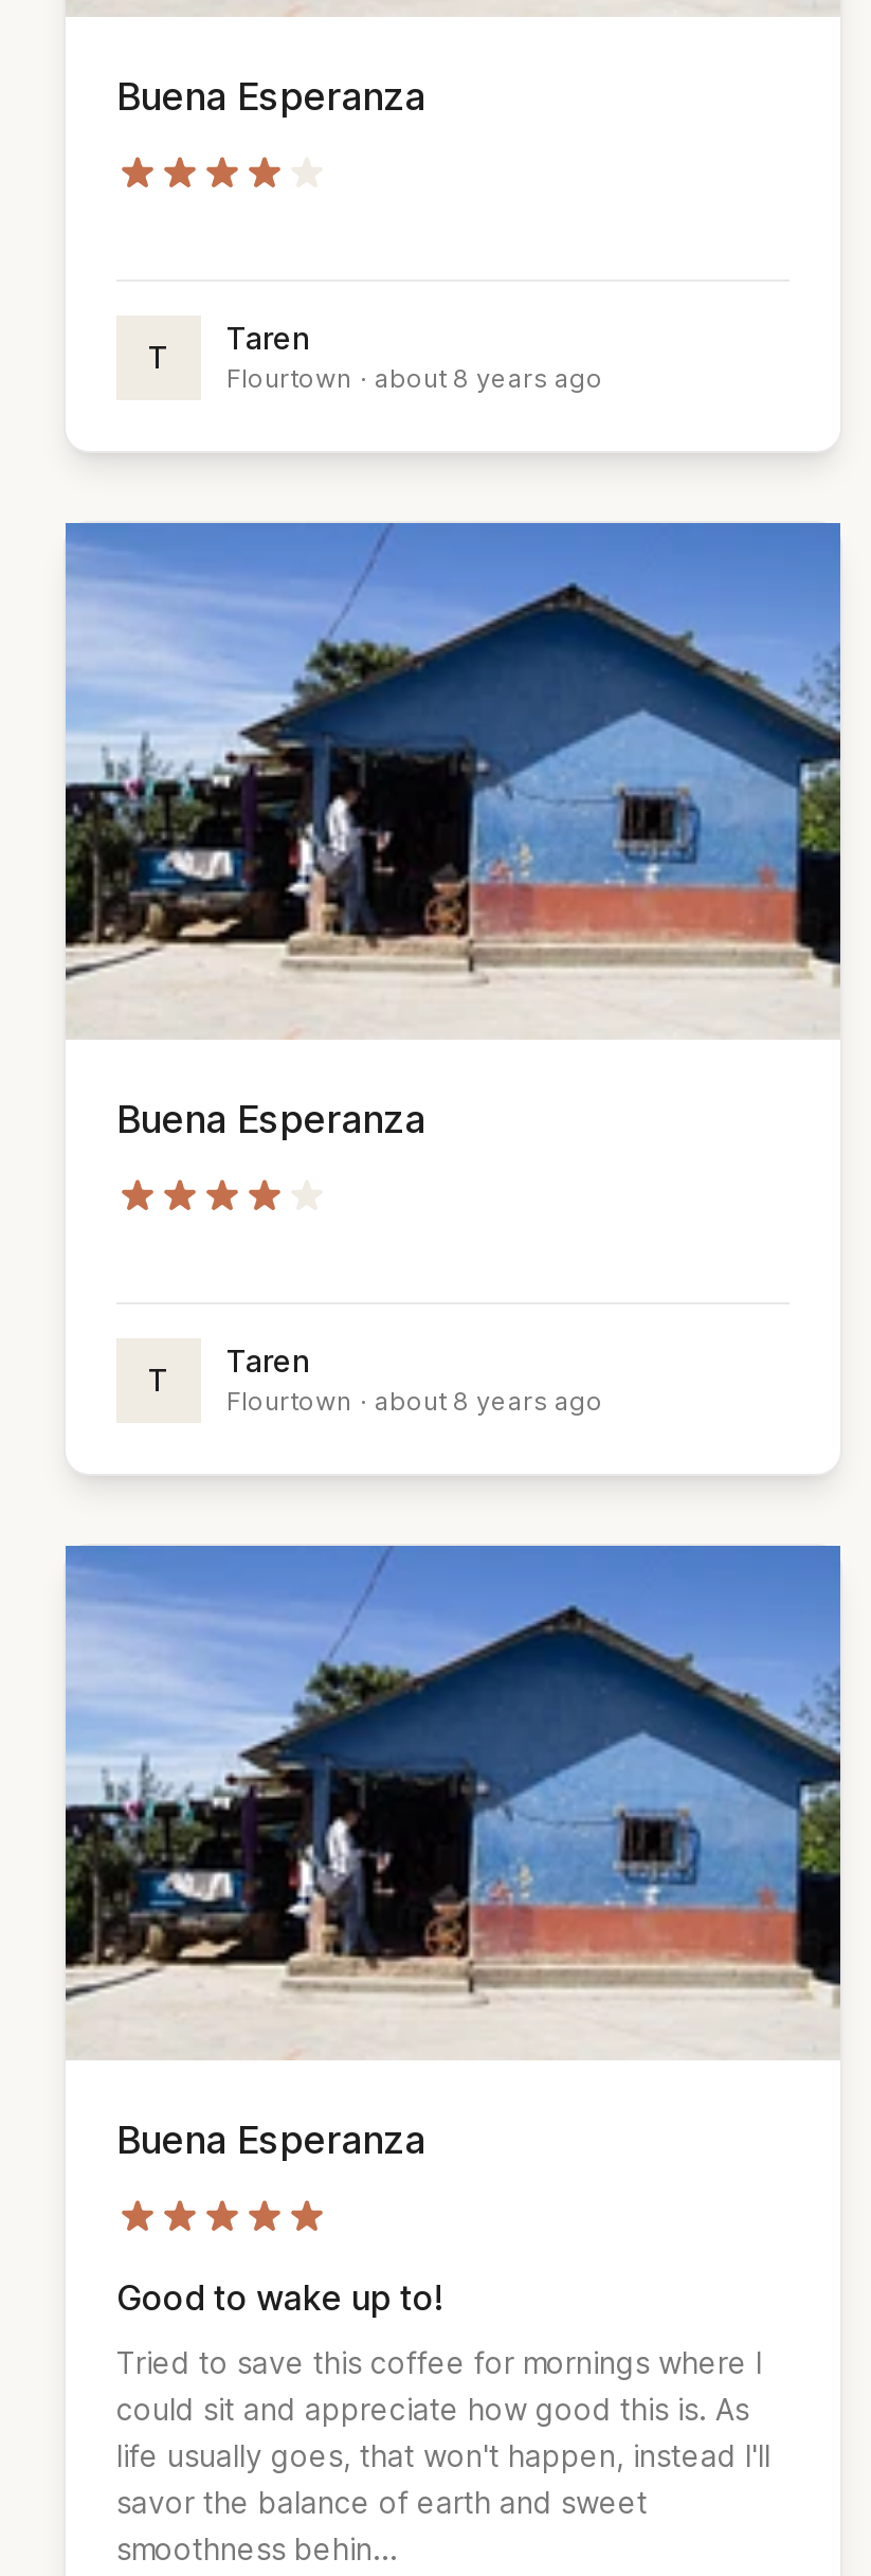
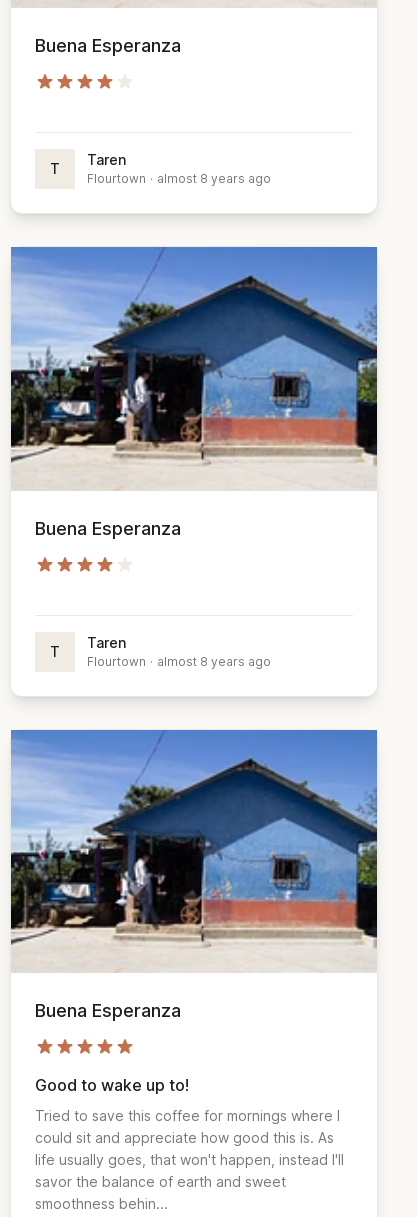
- Flourtown · about 8 years ago
+ Flourtown · almost 8 years ago

- Flourtown · about 8 years ago
+ Flourtown · almost 8 years ago
